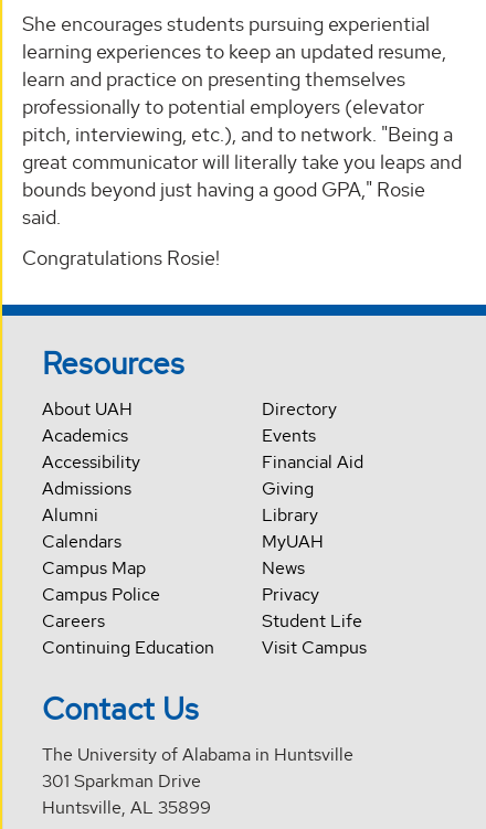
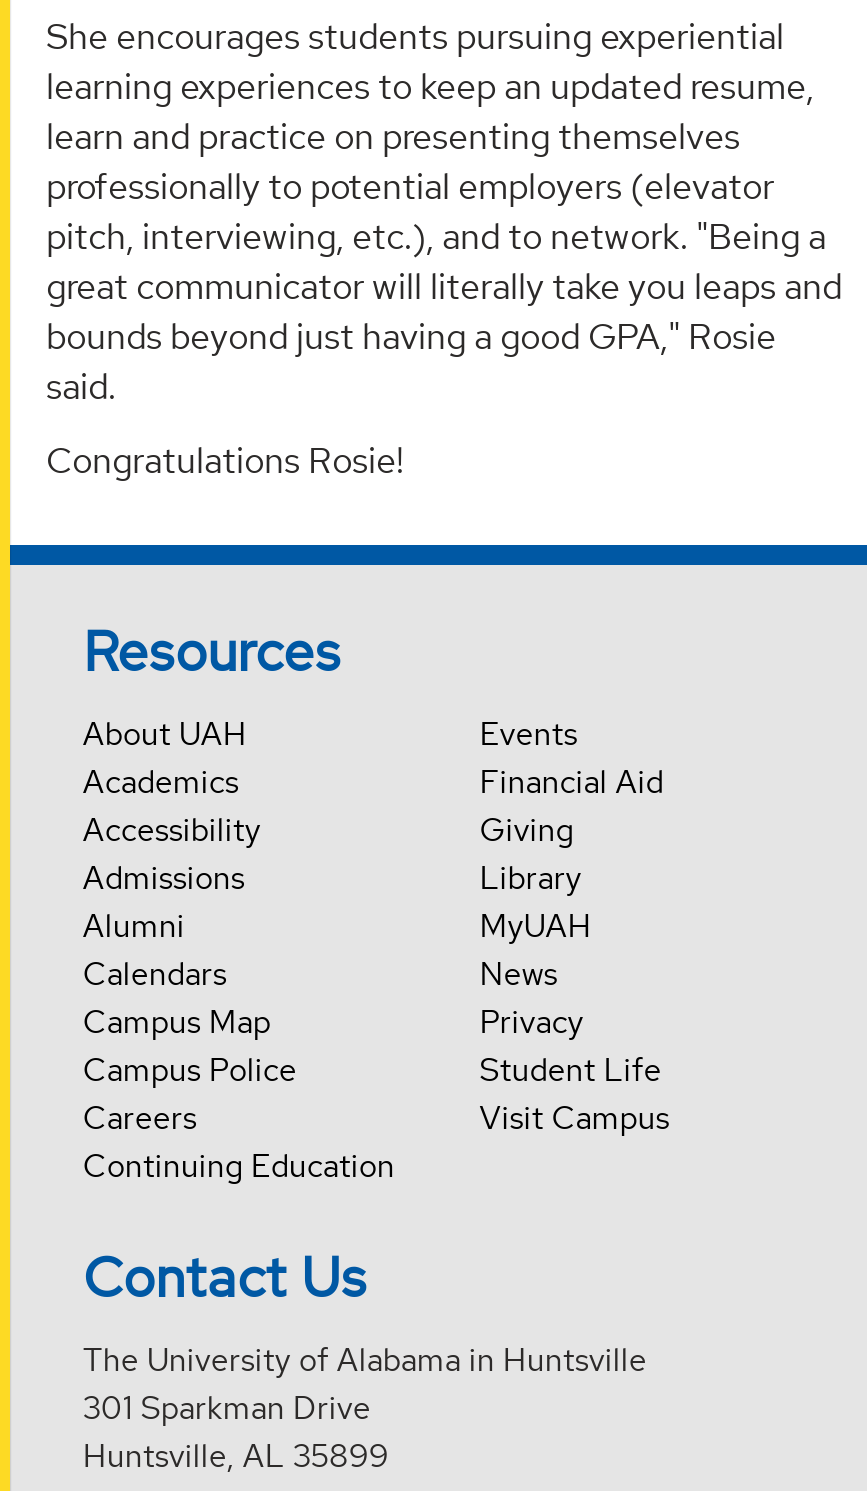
- Directory

moved up: Events | Financial Aid | Giving | ... | Student Life | Visit Campus
